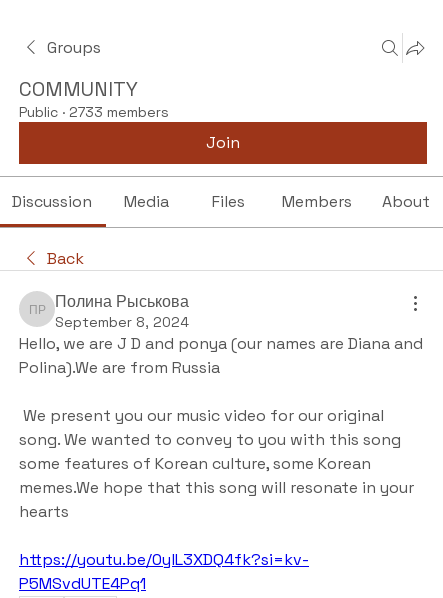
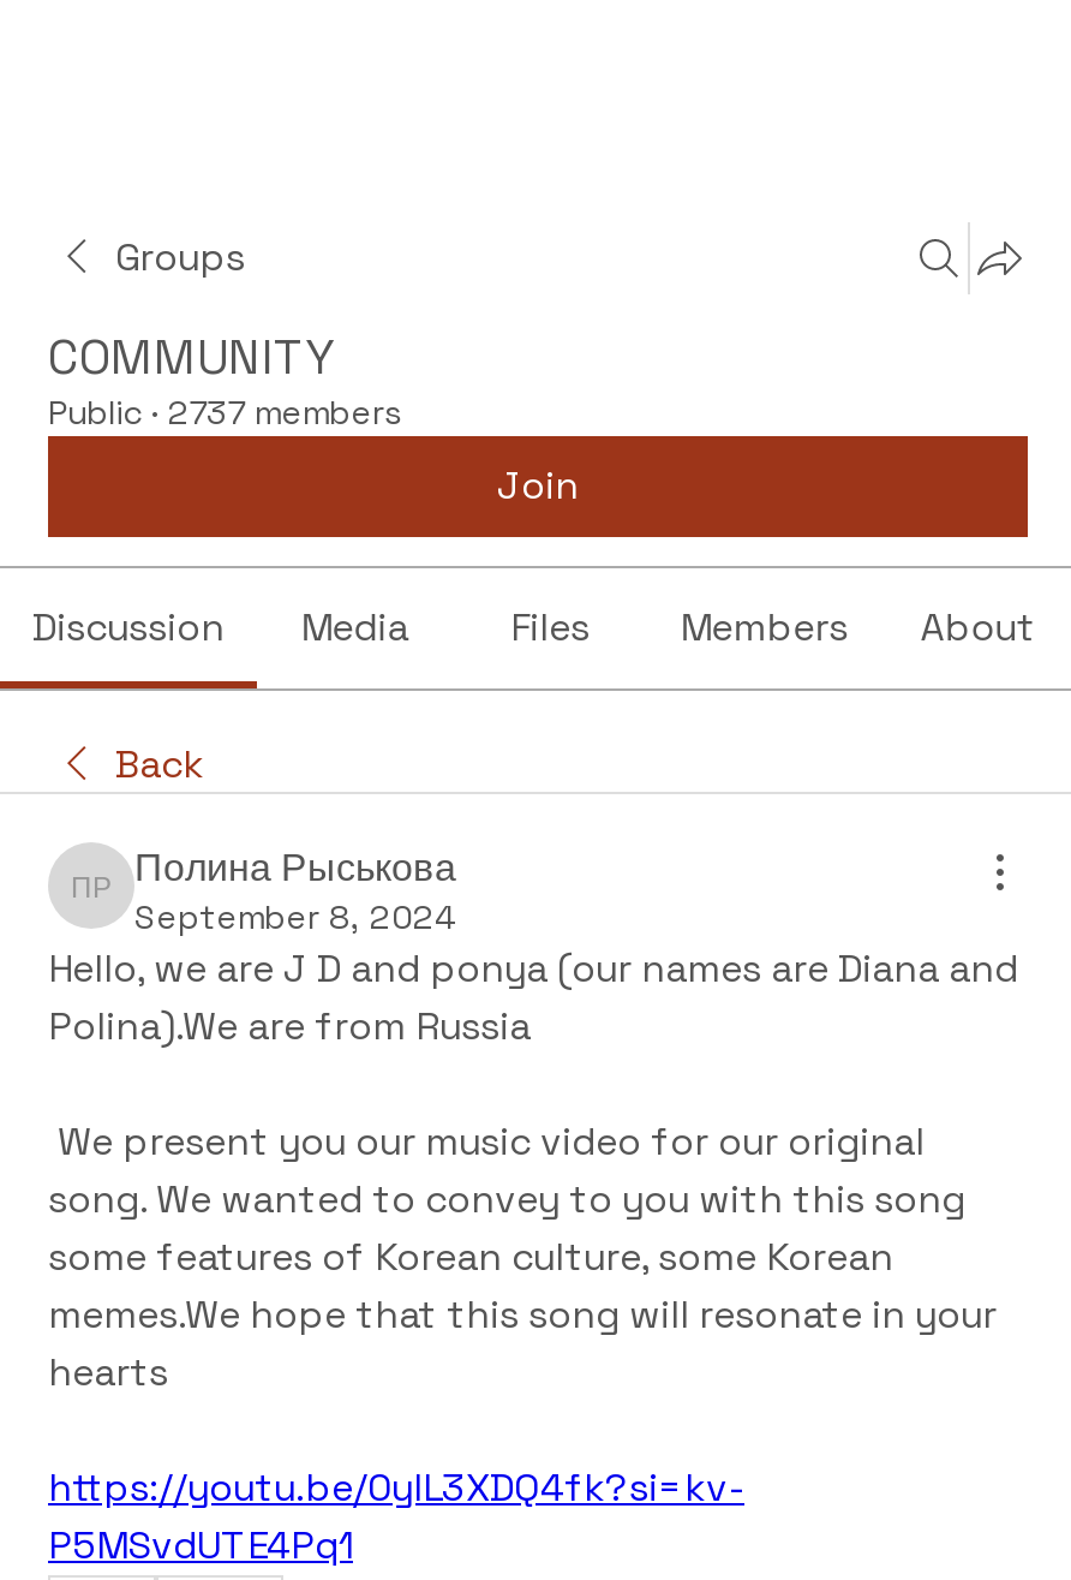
- Public · 2733 members
+ Public · 2737 members
